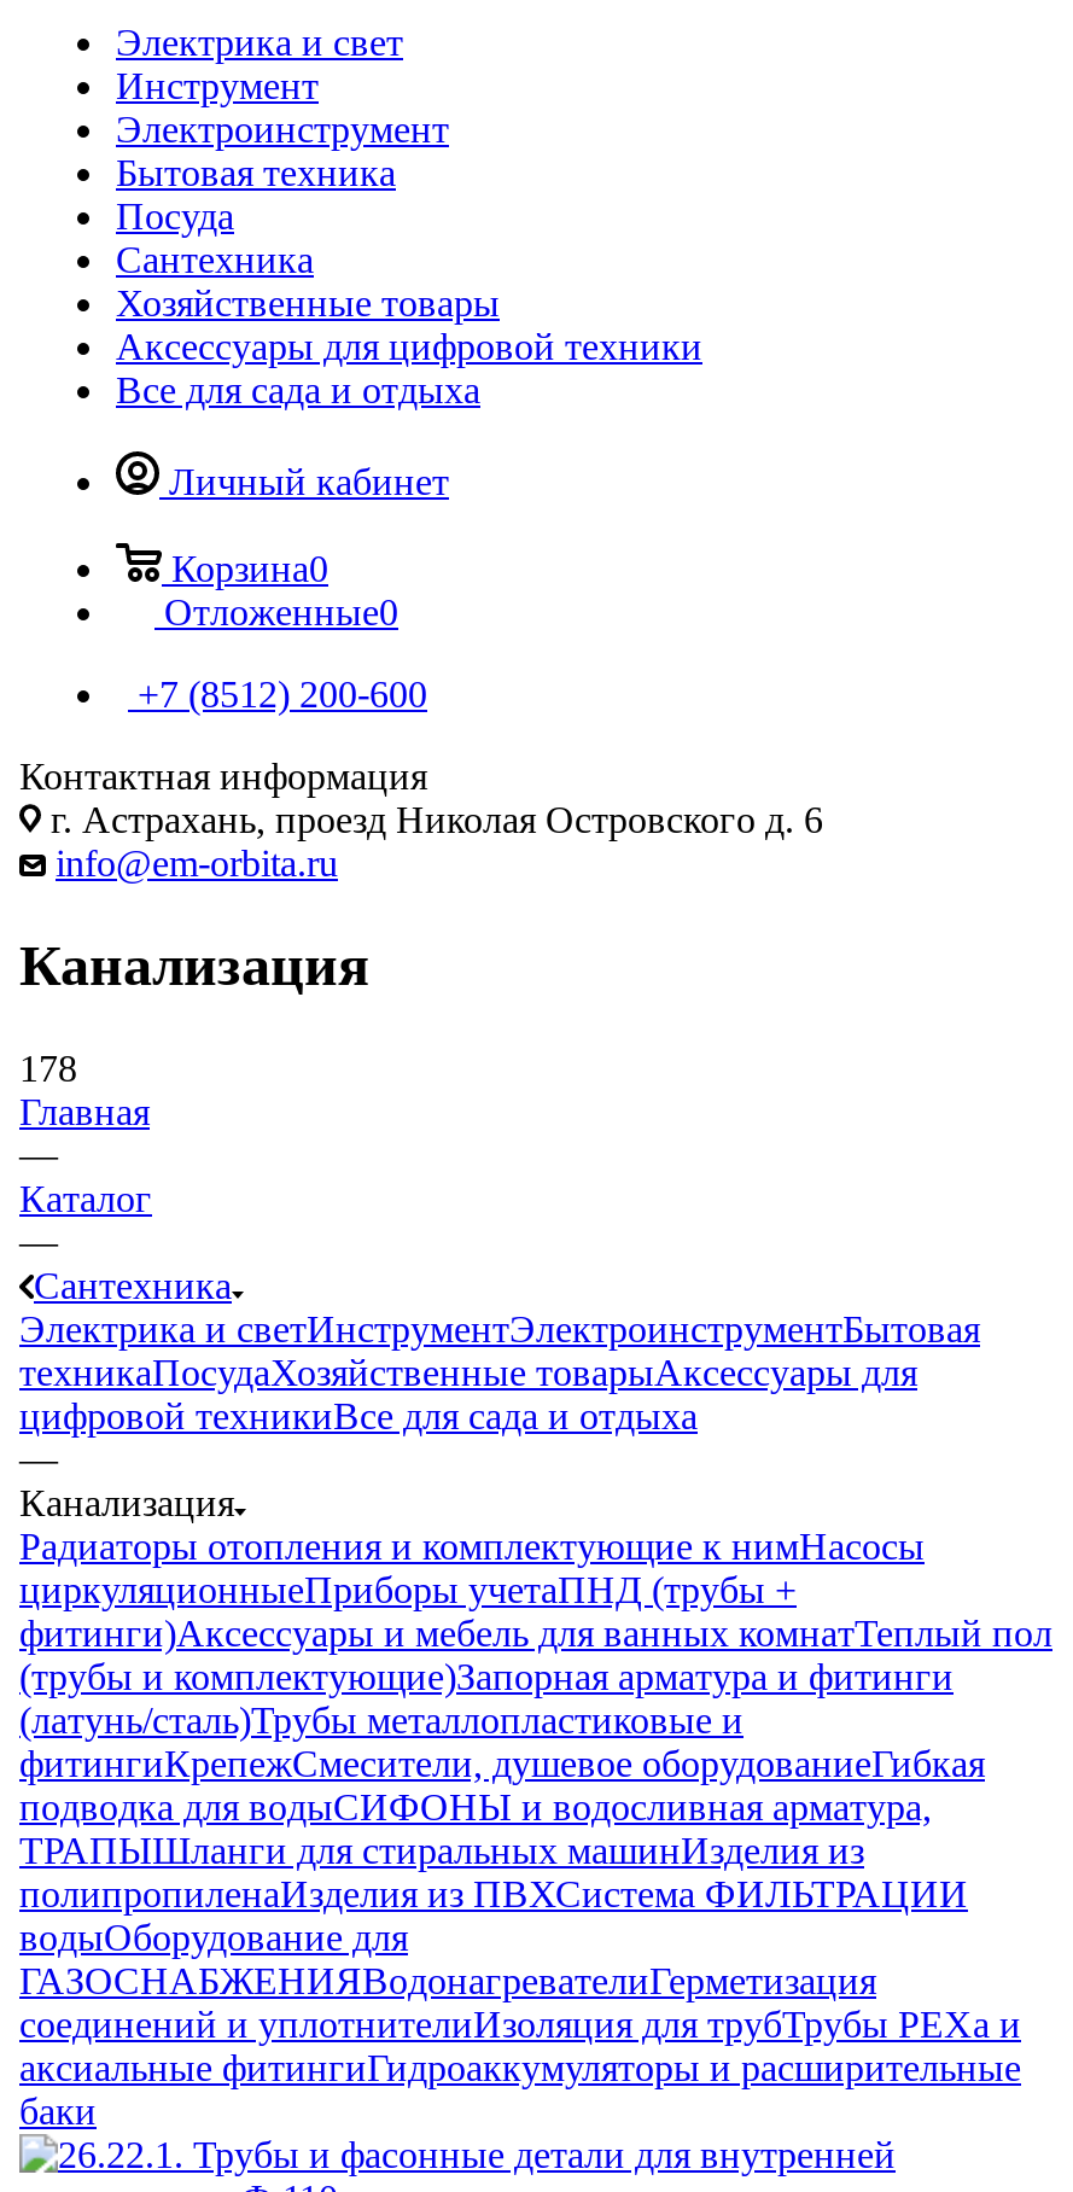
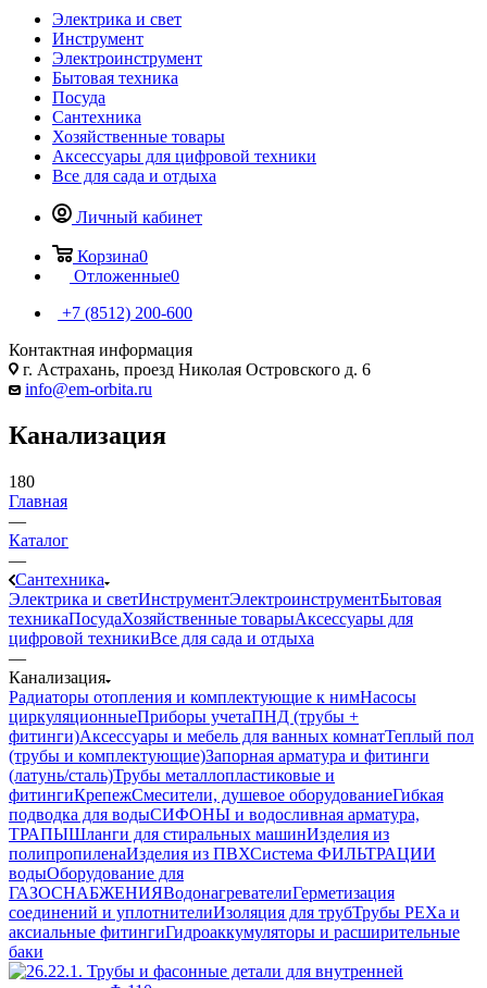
- 178
+ 180
